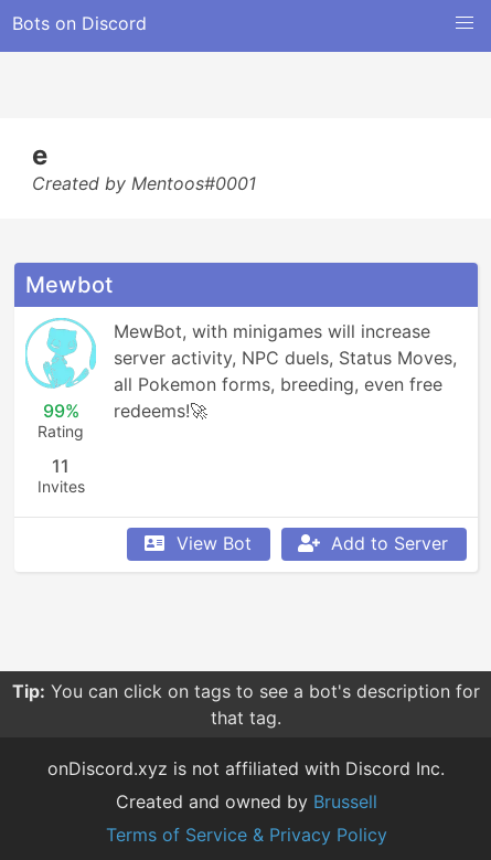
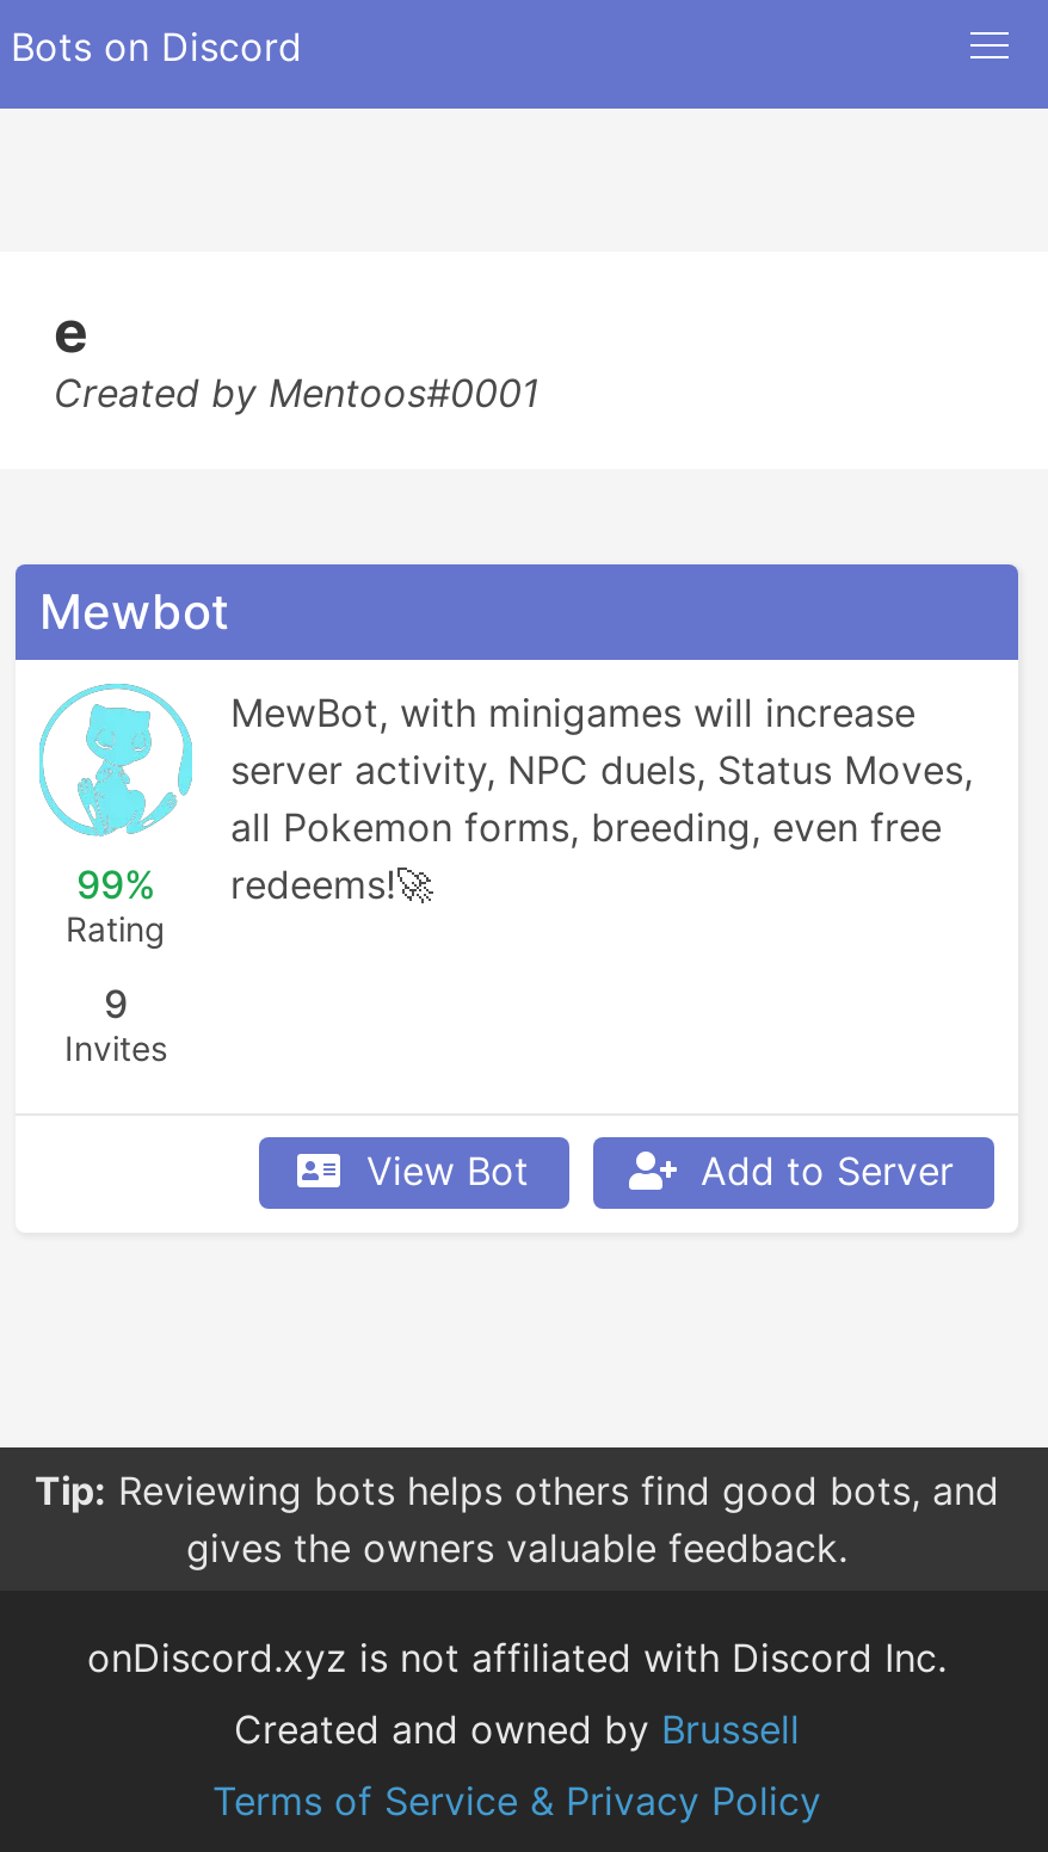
- 11
+ 9

- Tip: You can click on tags to see a bot's description for
- that tag.
+ Tip: Reviewing bots helps others find good bots, and
+ gives the owners valuable feedback.
